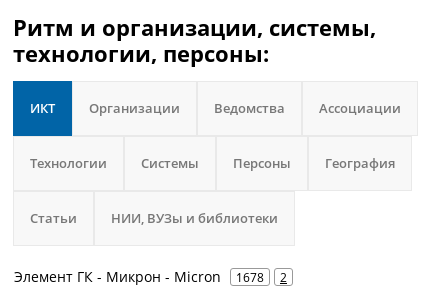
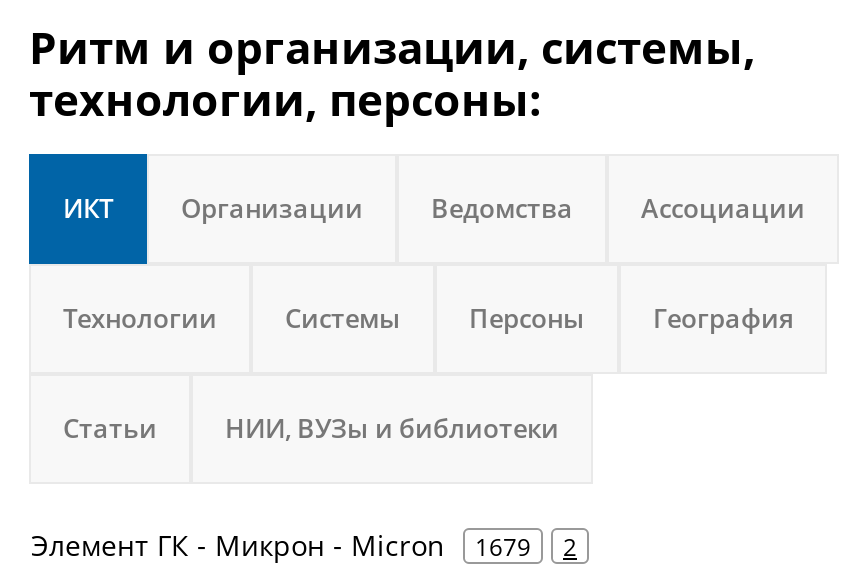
- 1678
+ 1679
